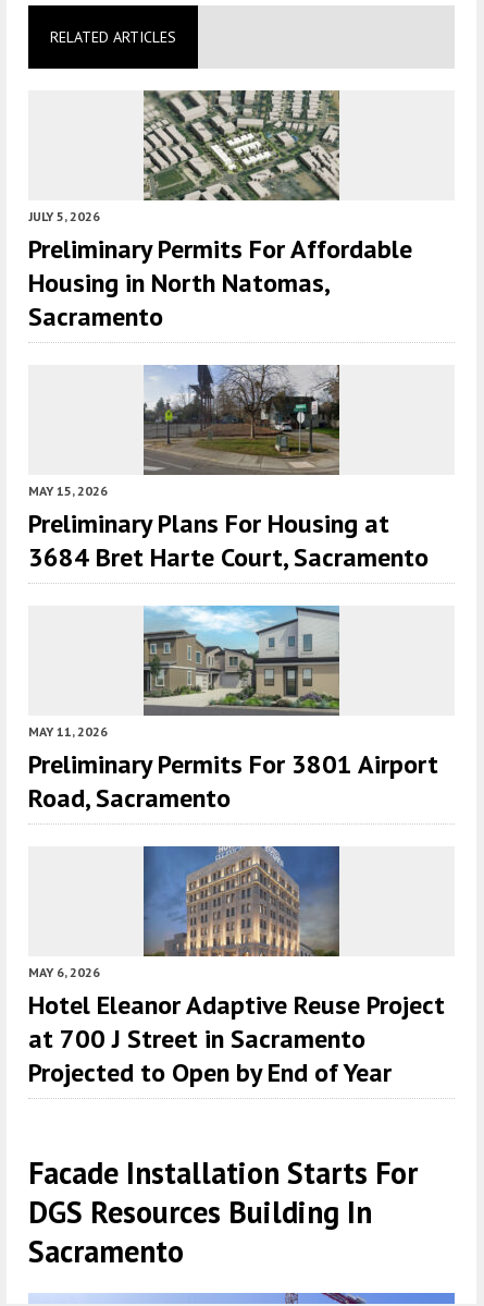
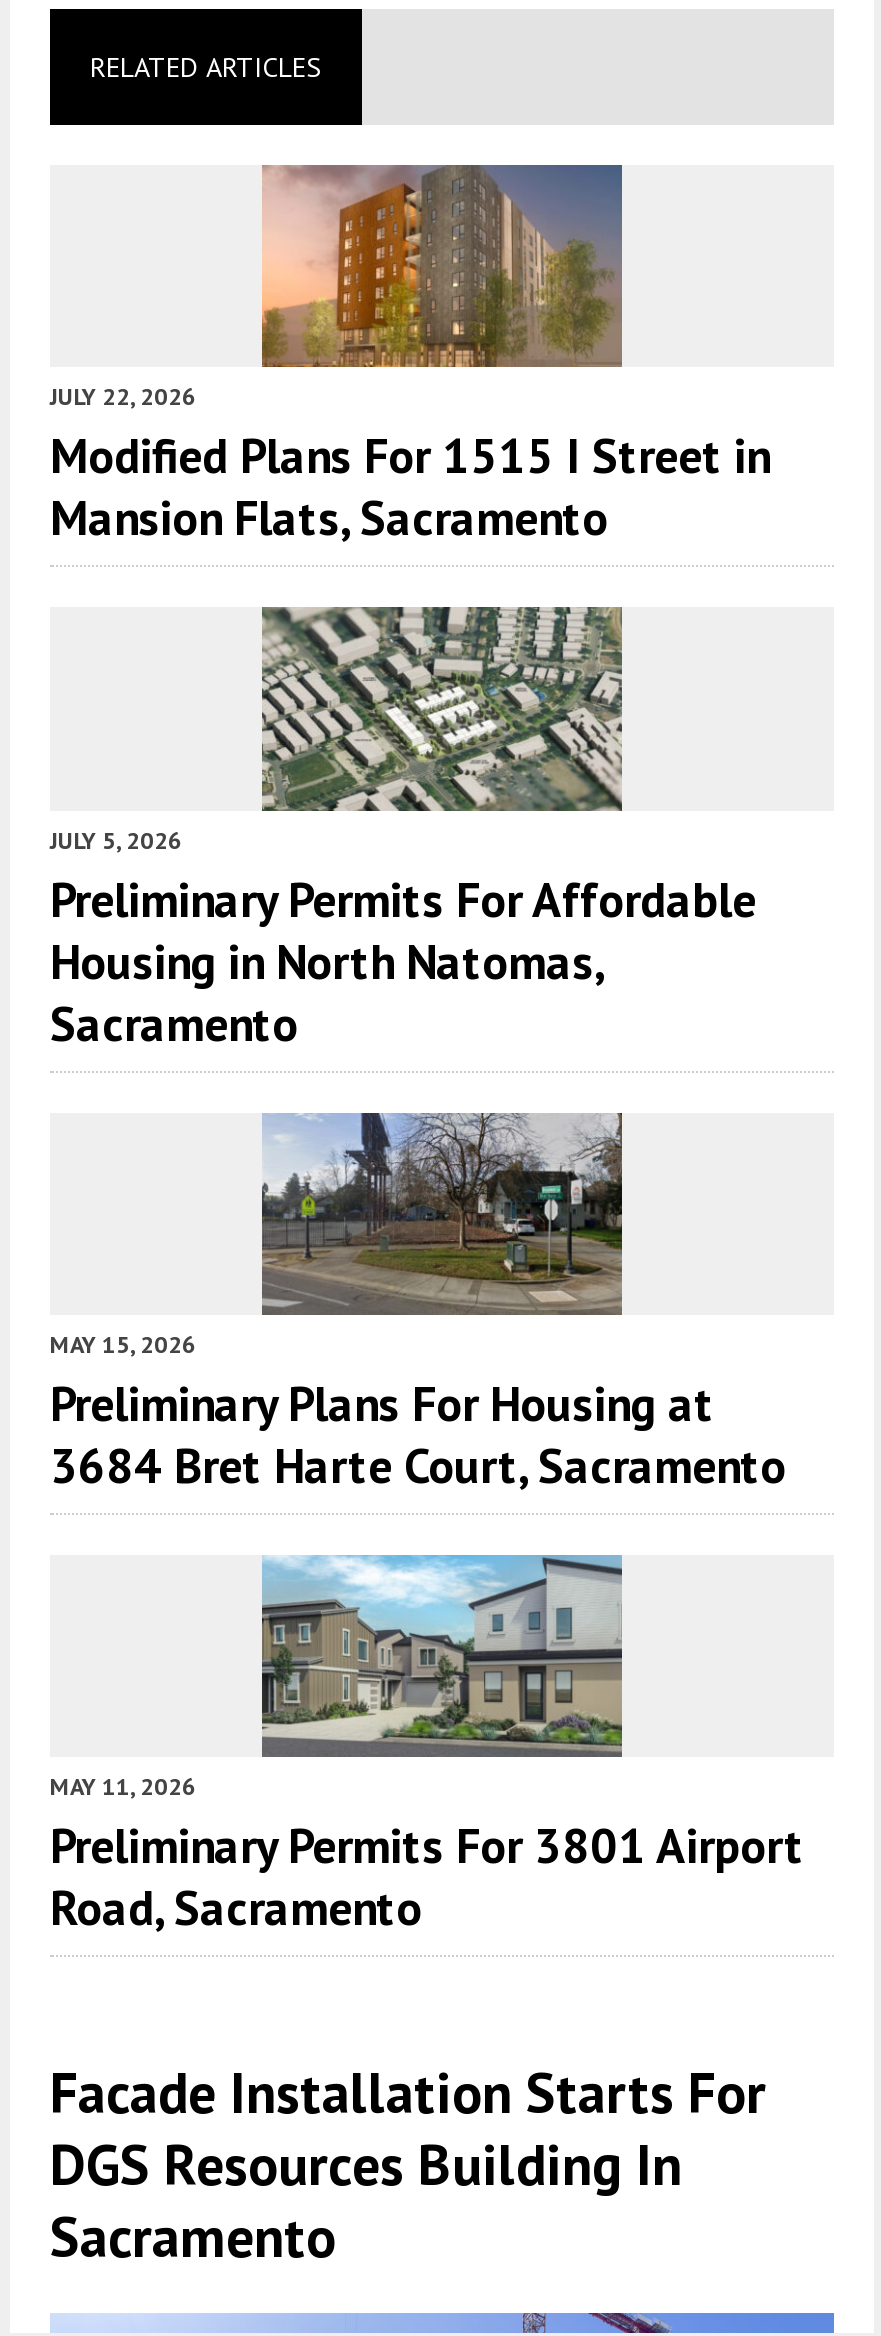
+ [image]
+ JULY 22, 2026
+ Modified Plans For 1515 I Street in
+ Mansion Flats, Sacramento

moved down: [image] | JULY 5, 2026 | Preliminary Permits For Affordable | ... | Preliminary Permits For 3801 Airport | Road, Sacramento

- [image]
- MAY 6, 2026
- Hotel Eleanor Adaptive Reuse Project
- at 700 J Street in Sacramento
- Projected to Open by End of Year
